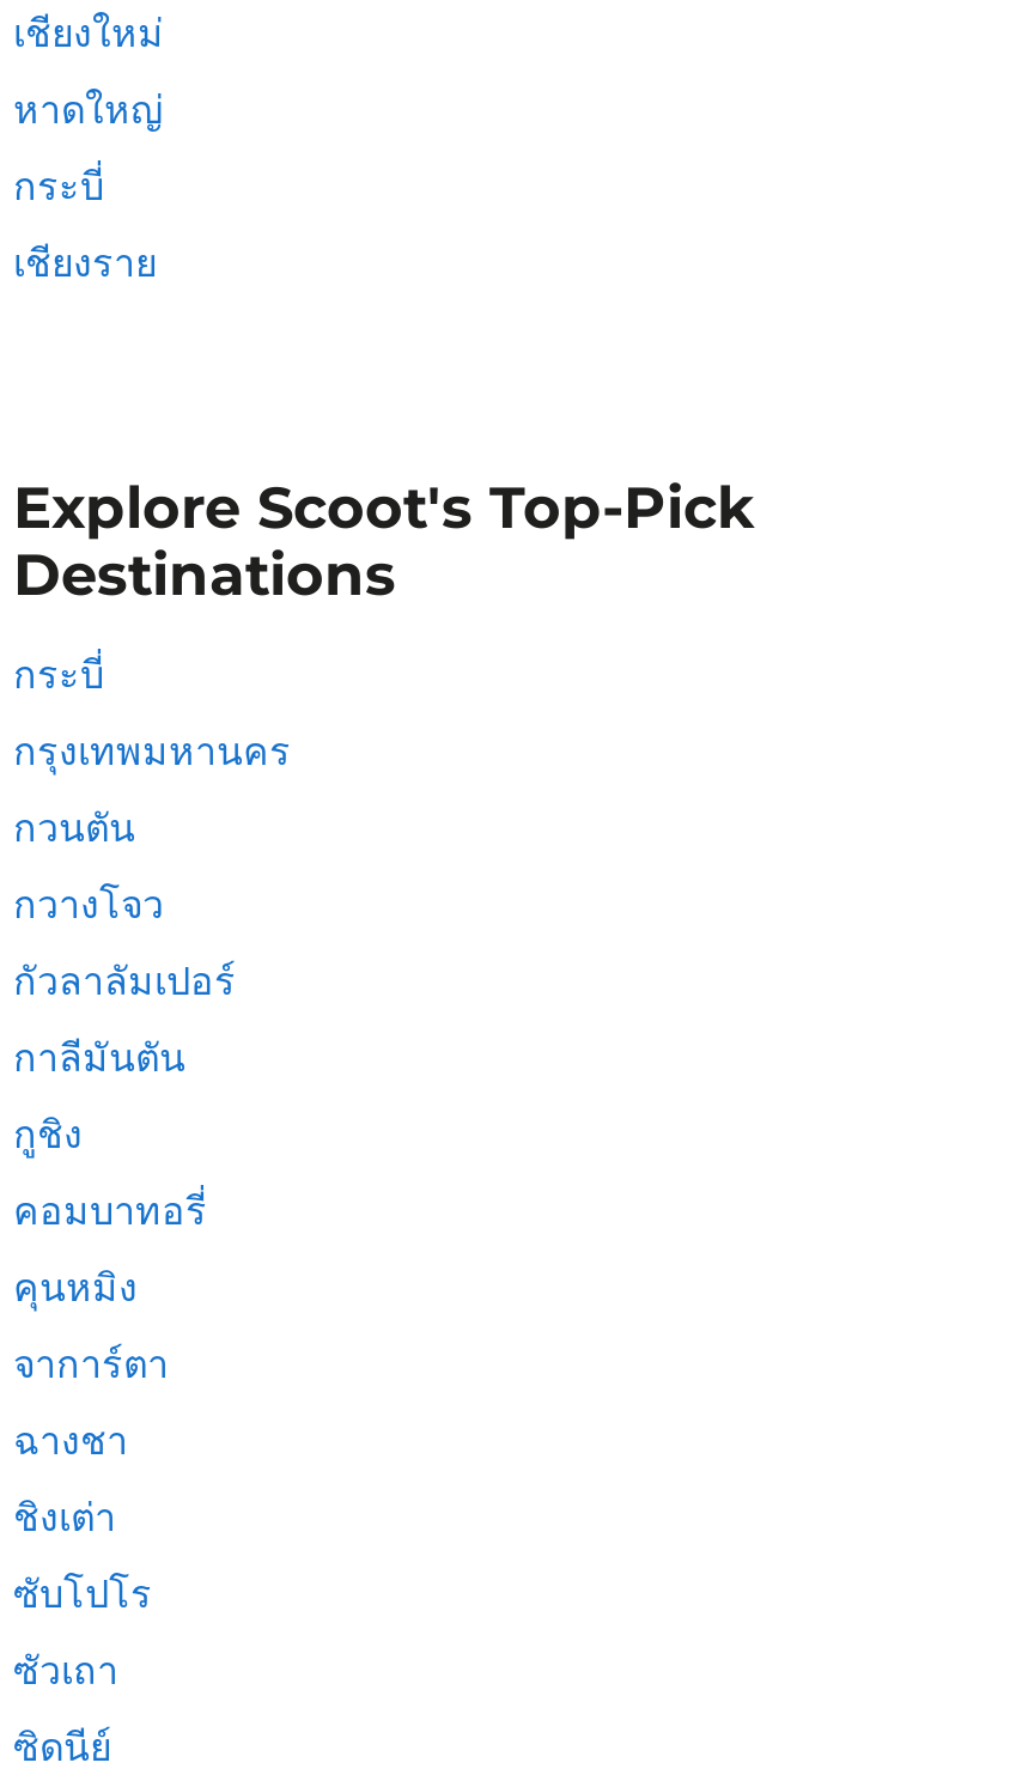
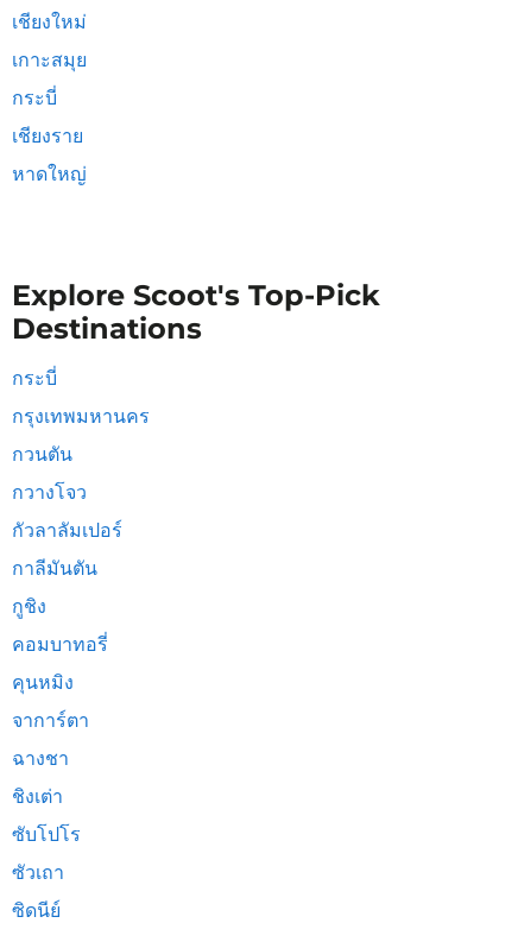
+ เกาะสมุย

moved down: หาดใหญ่
